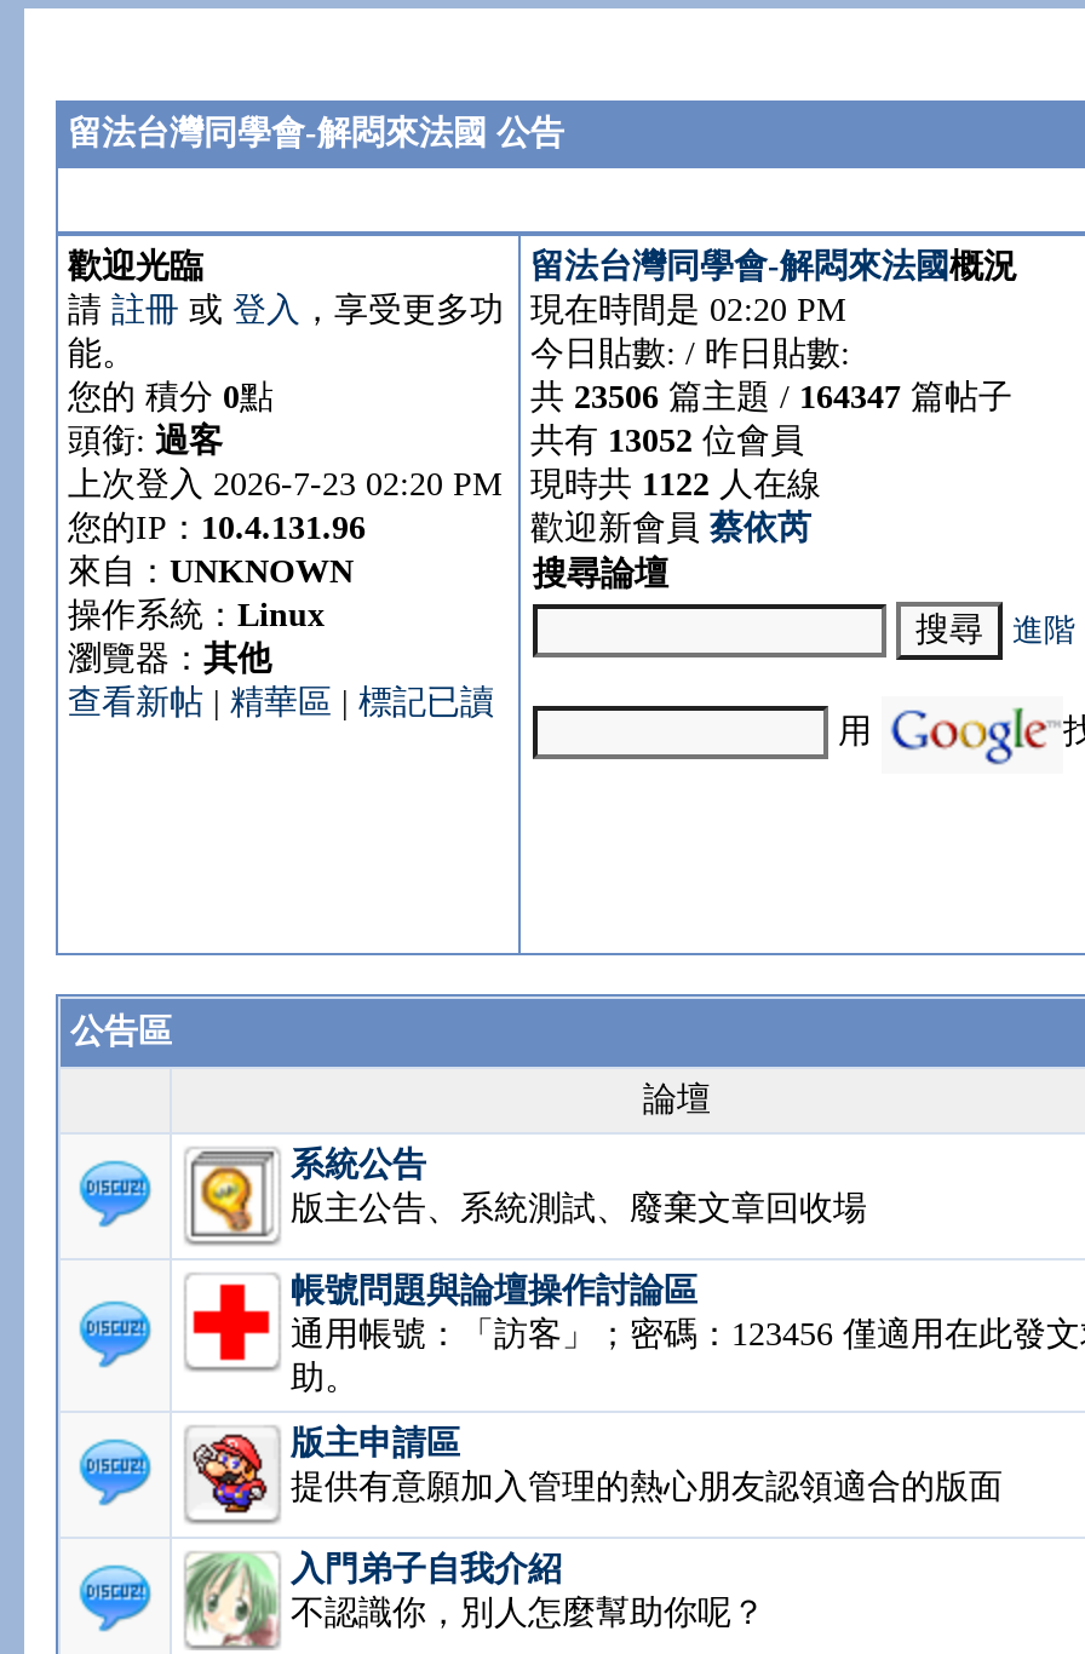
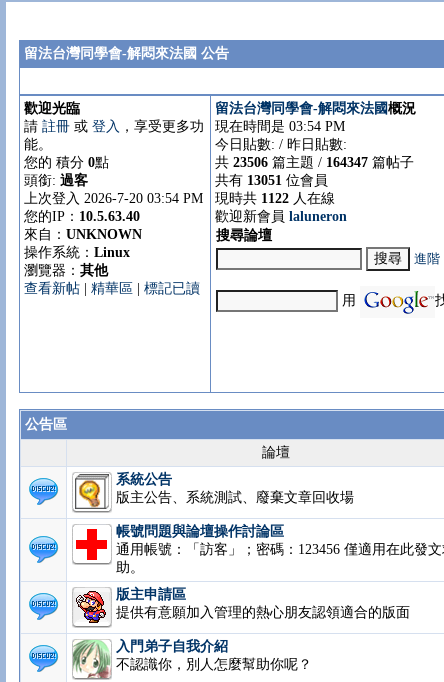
- 現在時間是 02:20 PM
+ 現在時間是 03:54 PM

- 共有13052位會員
+ 共有13051位會員

- 上次登入 2026-7-23 02:20 PM 現時共1122人在線
+ 上次登入 2026-7-20 03:54 PM 現時共1122人在線

- 您的IP：10.4.131.96
+ 您的IP：10.5.63.40

- 歡迎新會員蔡依芮
+ 歡迎新會員laluneron
